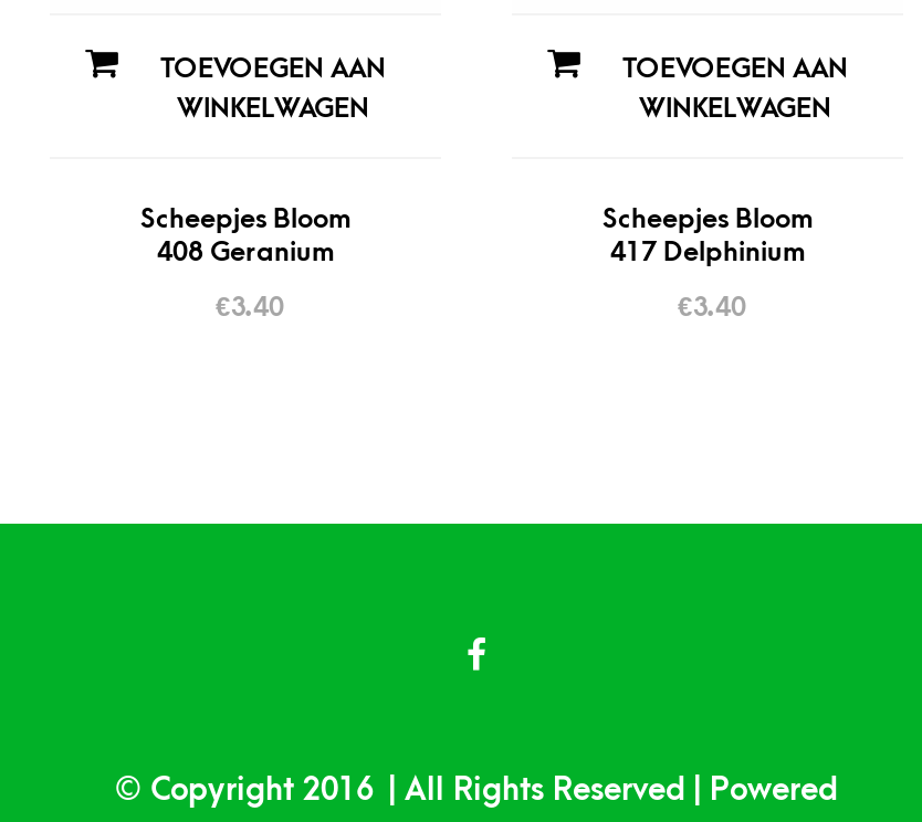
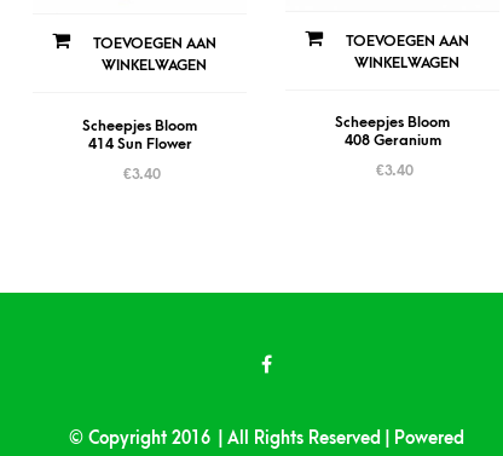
- 408 Geranium
+ 414 Sun Flower

- 417 Delphinium
+ 408 Geranium
